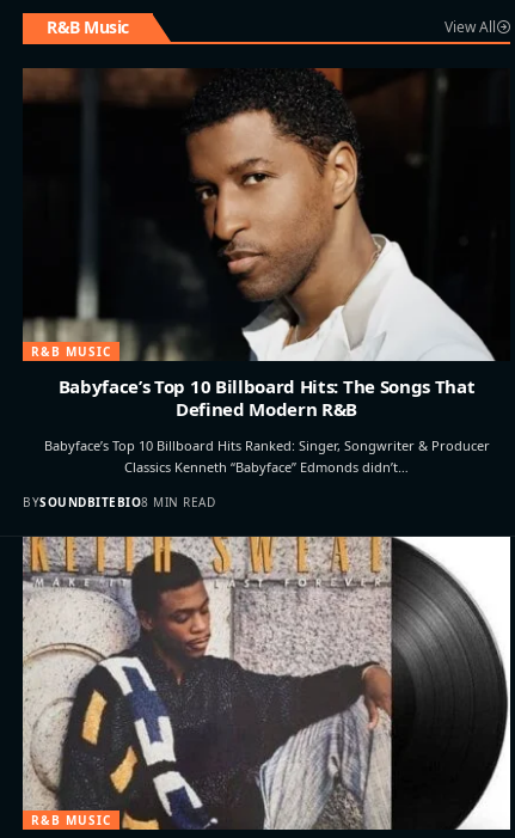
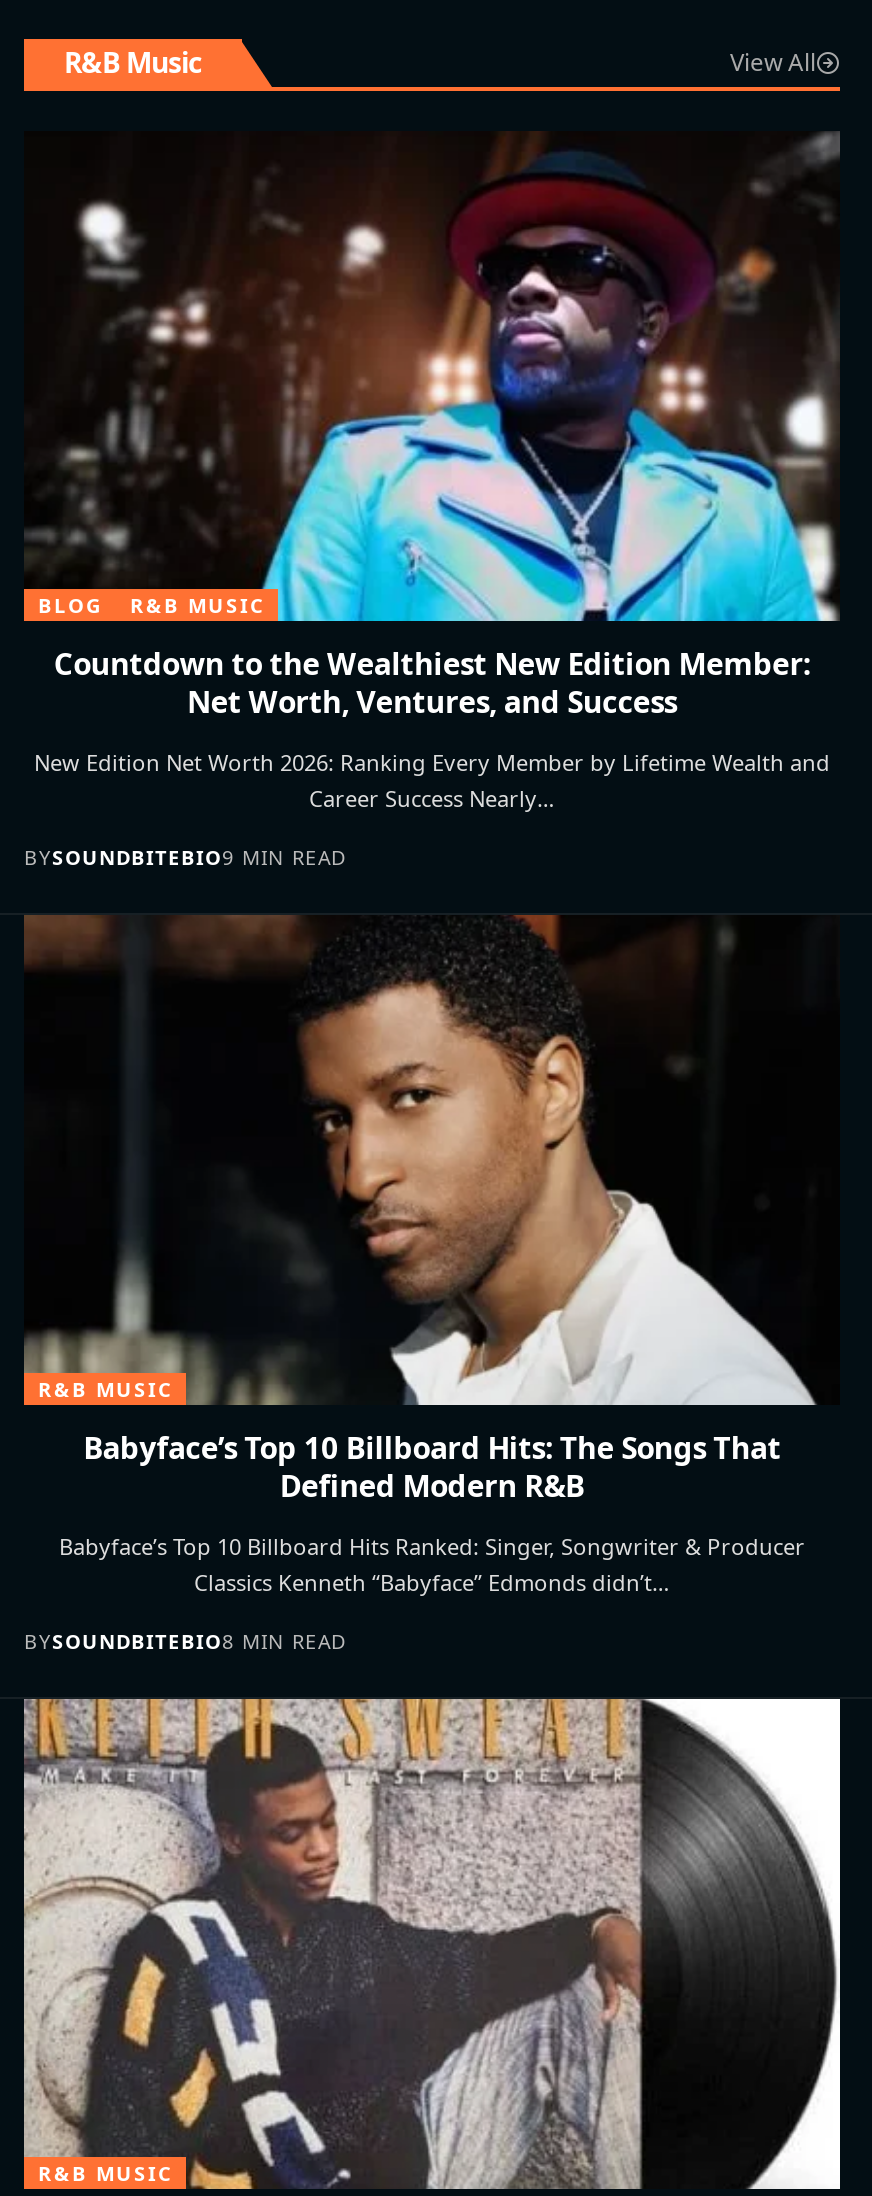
+ [image]
+ BLOG
+ R&B MUSIC
+ Countdown to the Wealthiest New Edition Member:
+ Net Worth, Ventures, and Success
+ New Edition Net Worth 2026: Ranking Every Member by Lifetime Wealth and
+ Career Success Nearly…
+ BYSOUNDBITEBIO9 MIN READ
